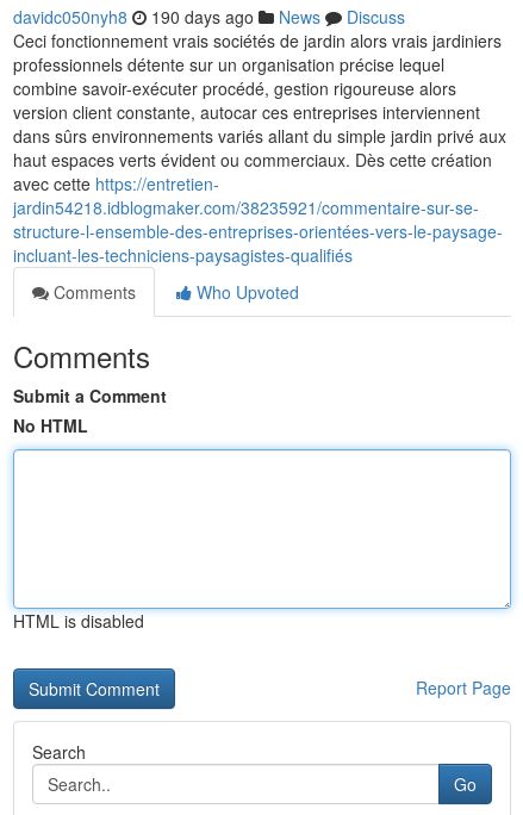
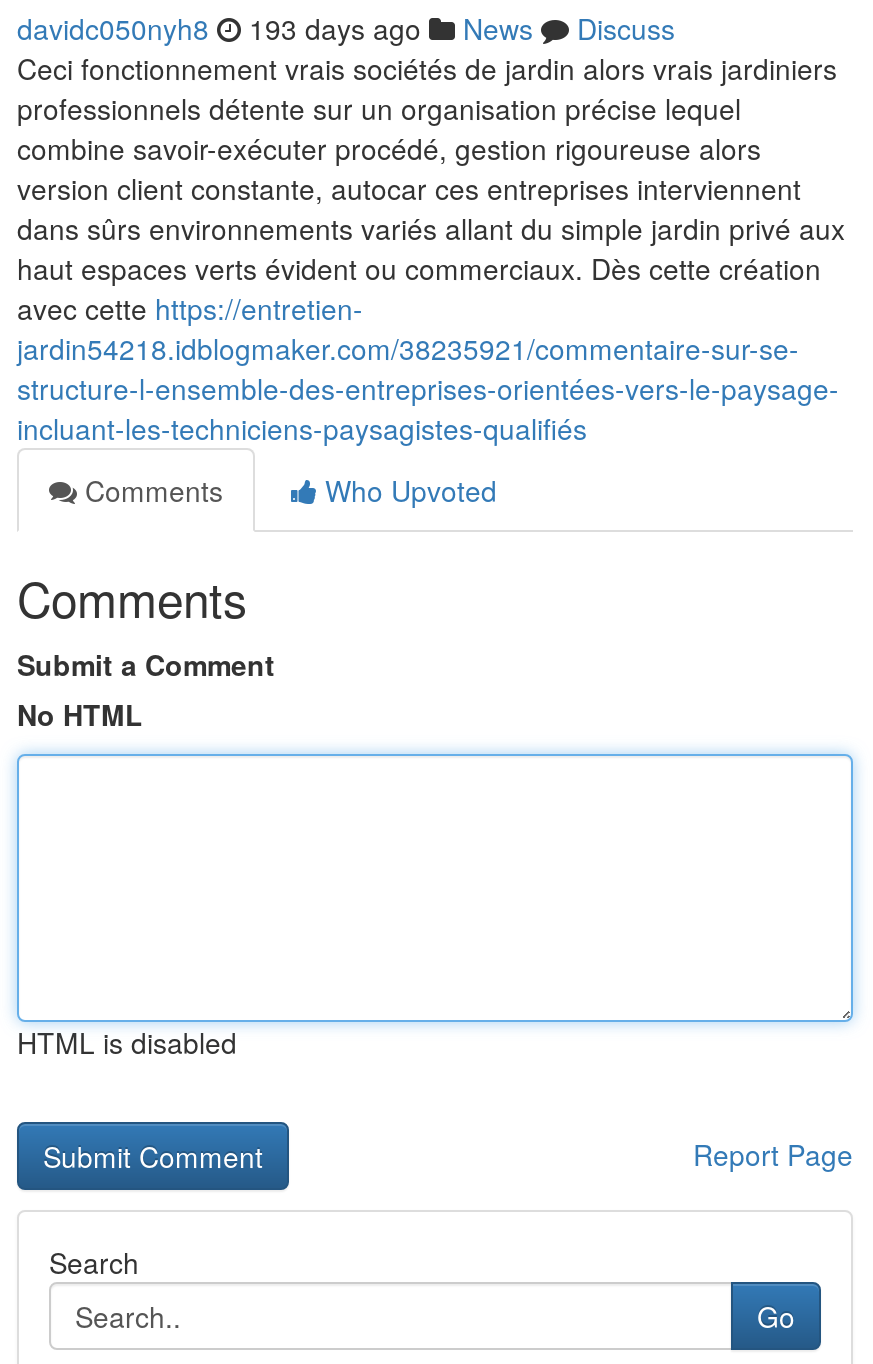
- davidc050nyh8 190 days ago News Discuss
+ davidc050nyh8 193 days ago News Discuss
